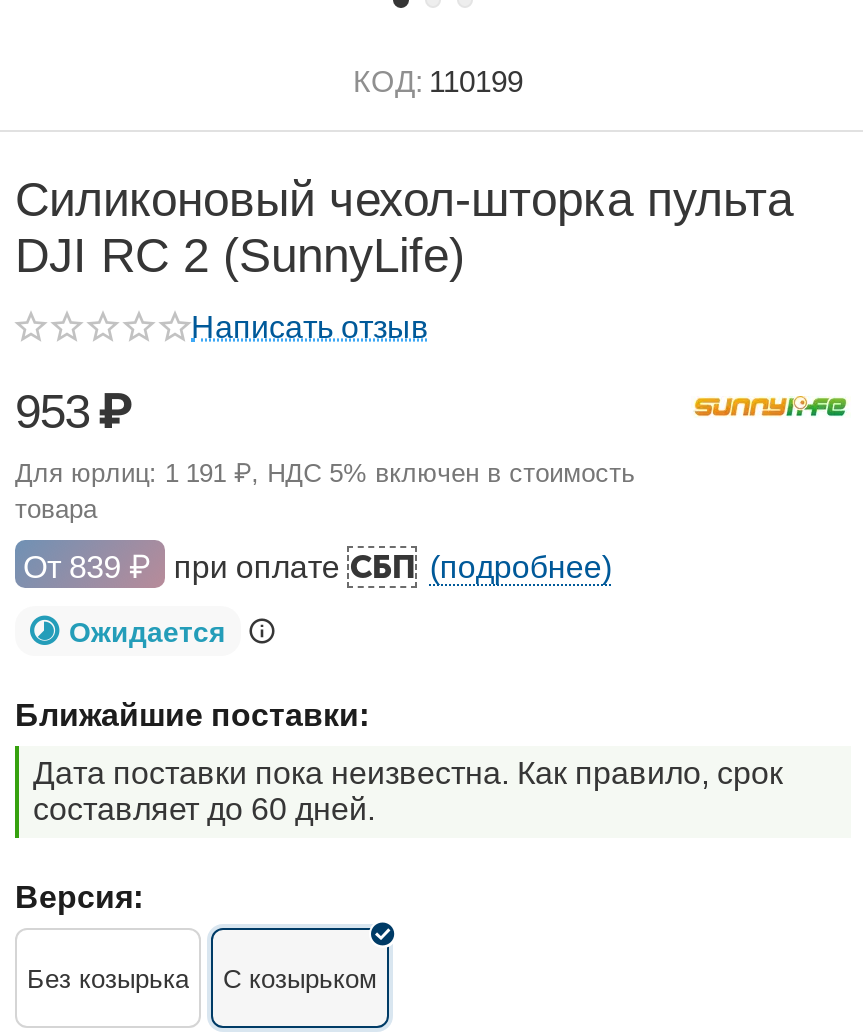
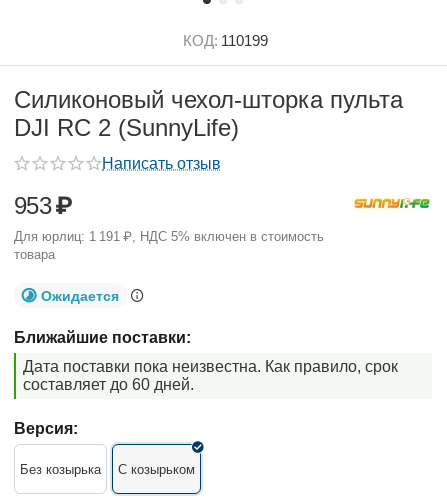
- От 839 ₽
- при оплате СБП (подробнее)
